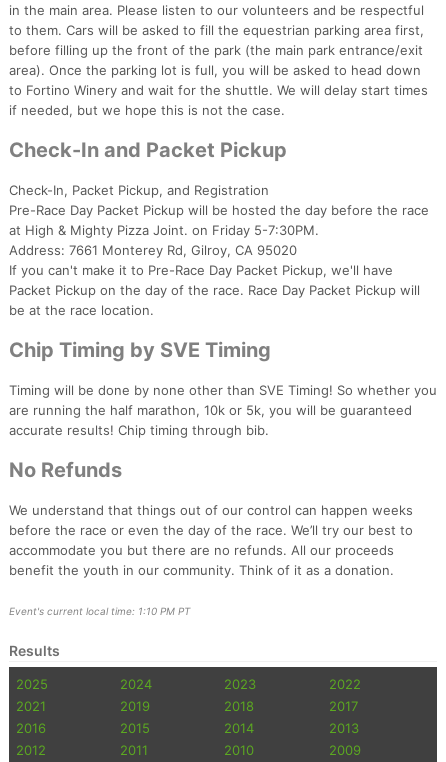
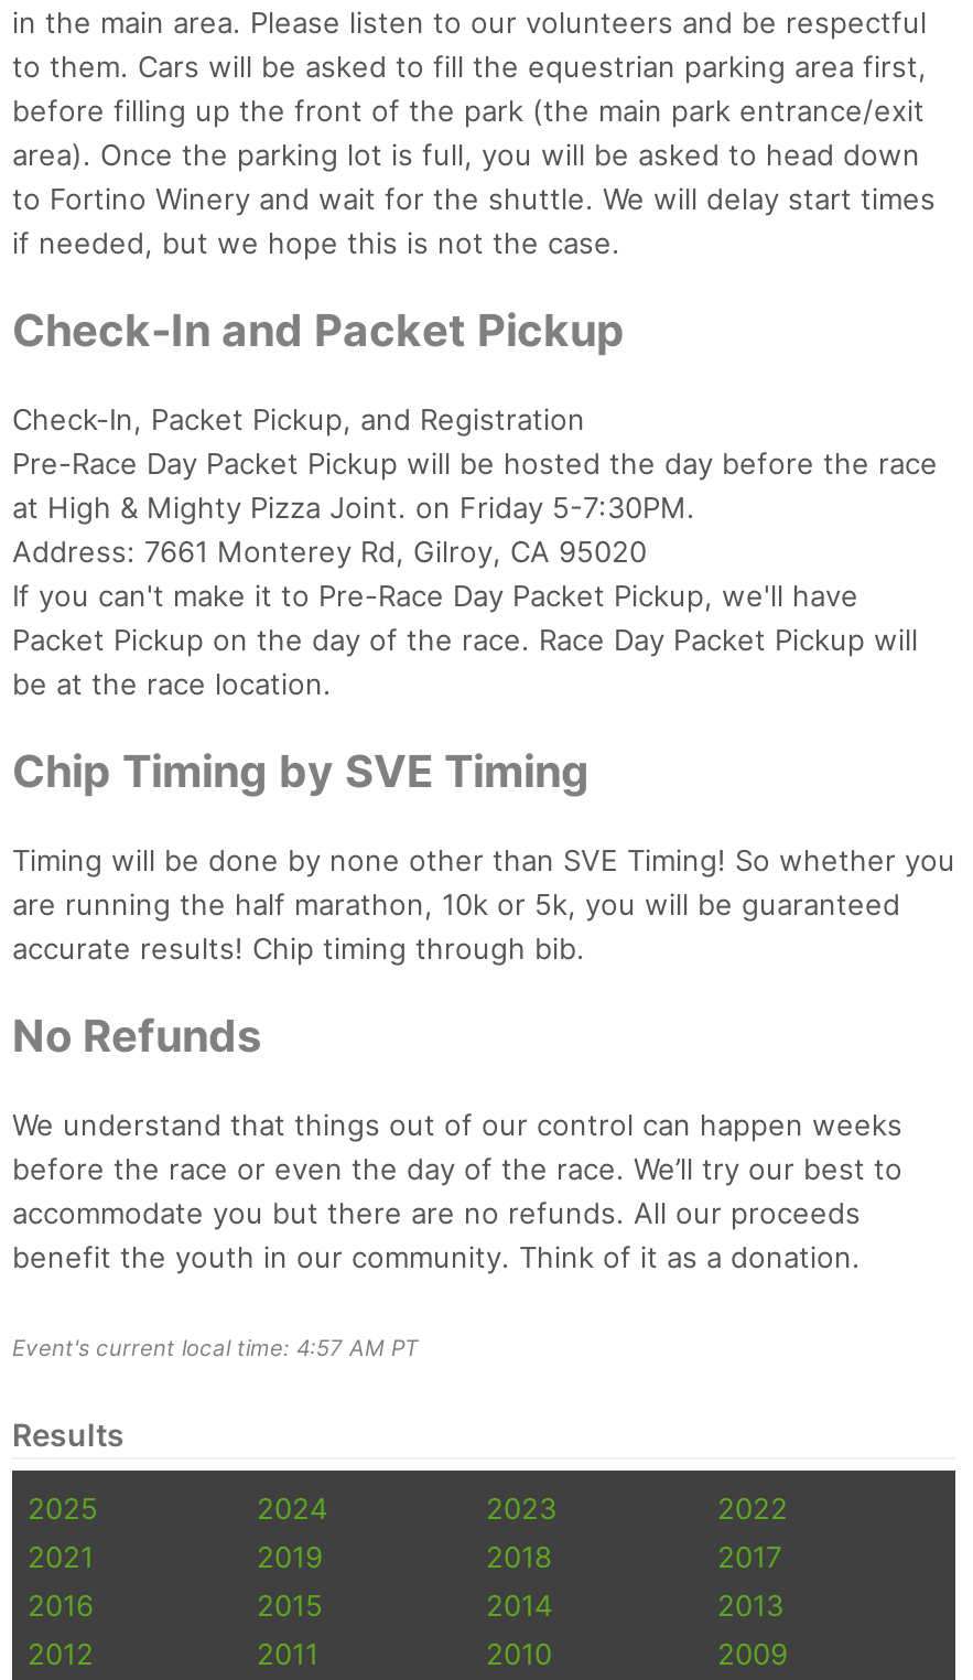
- Event's current local time: 1:10 PM PT
+ Event's current local time: 4:57 AM PT
